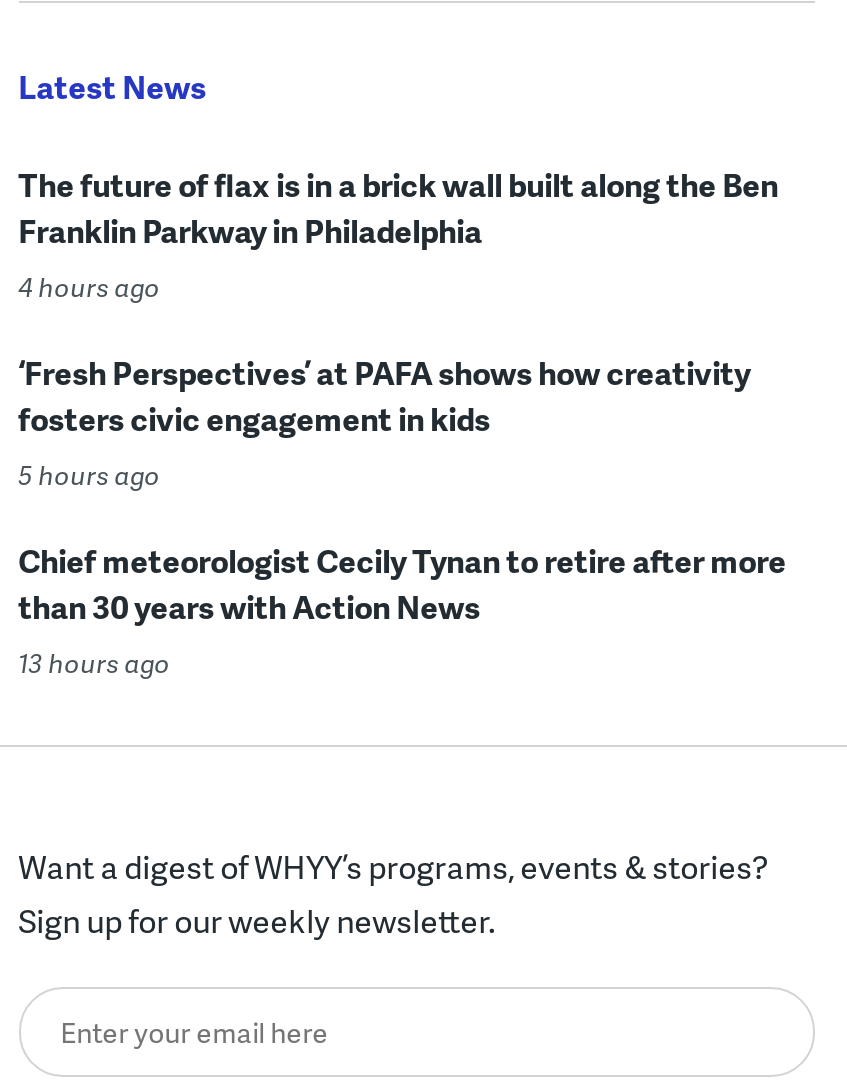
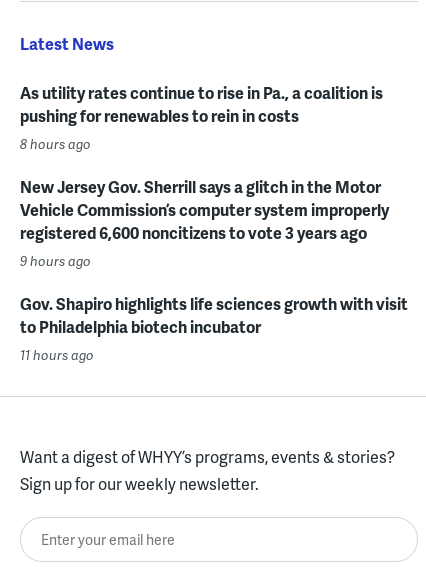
- The future of flax is in a brick wall built along the Ben
- Franklin Parkway in Philadelphia
- 4 hours ago
+ As utility rates continue to rise in Pa., a coalition is
+ pushing for renewables to rein in costs
+ 8 hours ago

- ‘Fresh Perspectives’ at PAFA shows how creativity
- fosters civic engagement in kids
- 5 hours ago
+ New Jersey Gov. Sherrill says a glitch in the Motor
+ Vehicle Commission’s computer system improperly
+ registered 6,600 noncitizens to vote 3 years ago
+ 9 hours ago

- Chief meteorologist Cecily Tynan to retire after more
- than 30 years with Action News
- 13 hours ago
+ Gov. Shapiro highlights life sciences growth with visit
+ to Philadelphia biotech incubator
+ 11 hours ago
